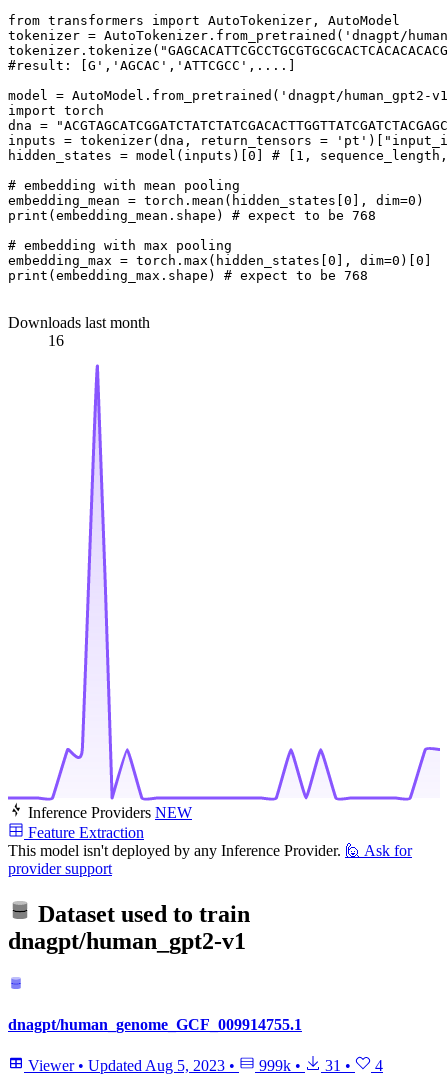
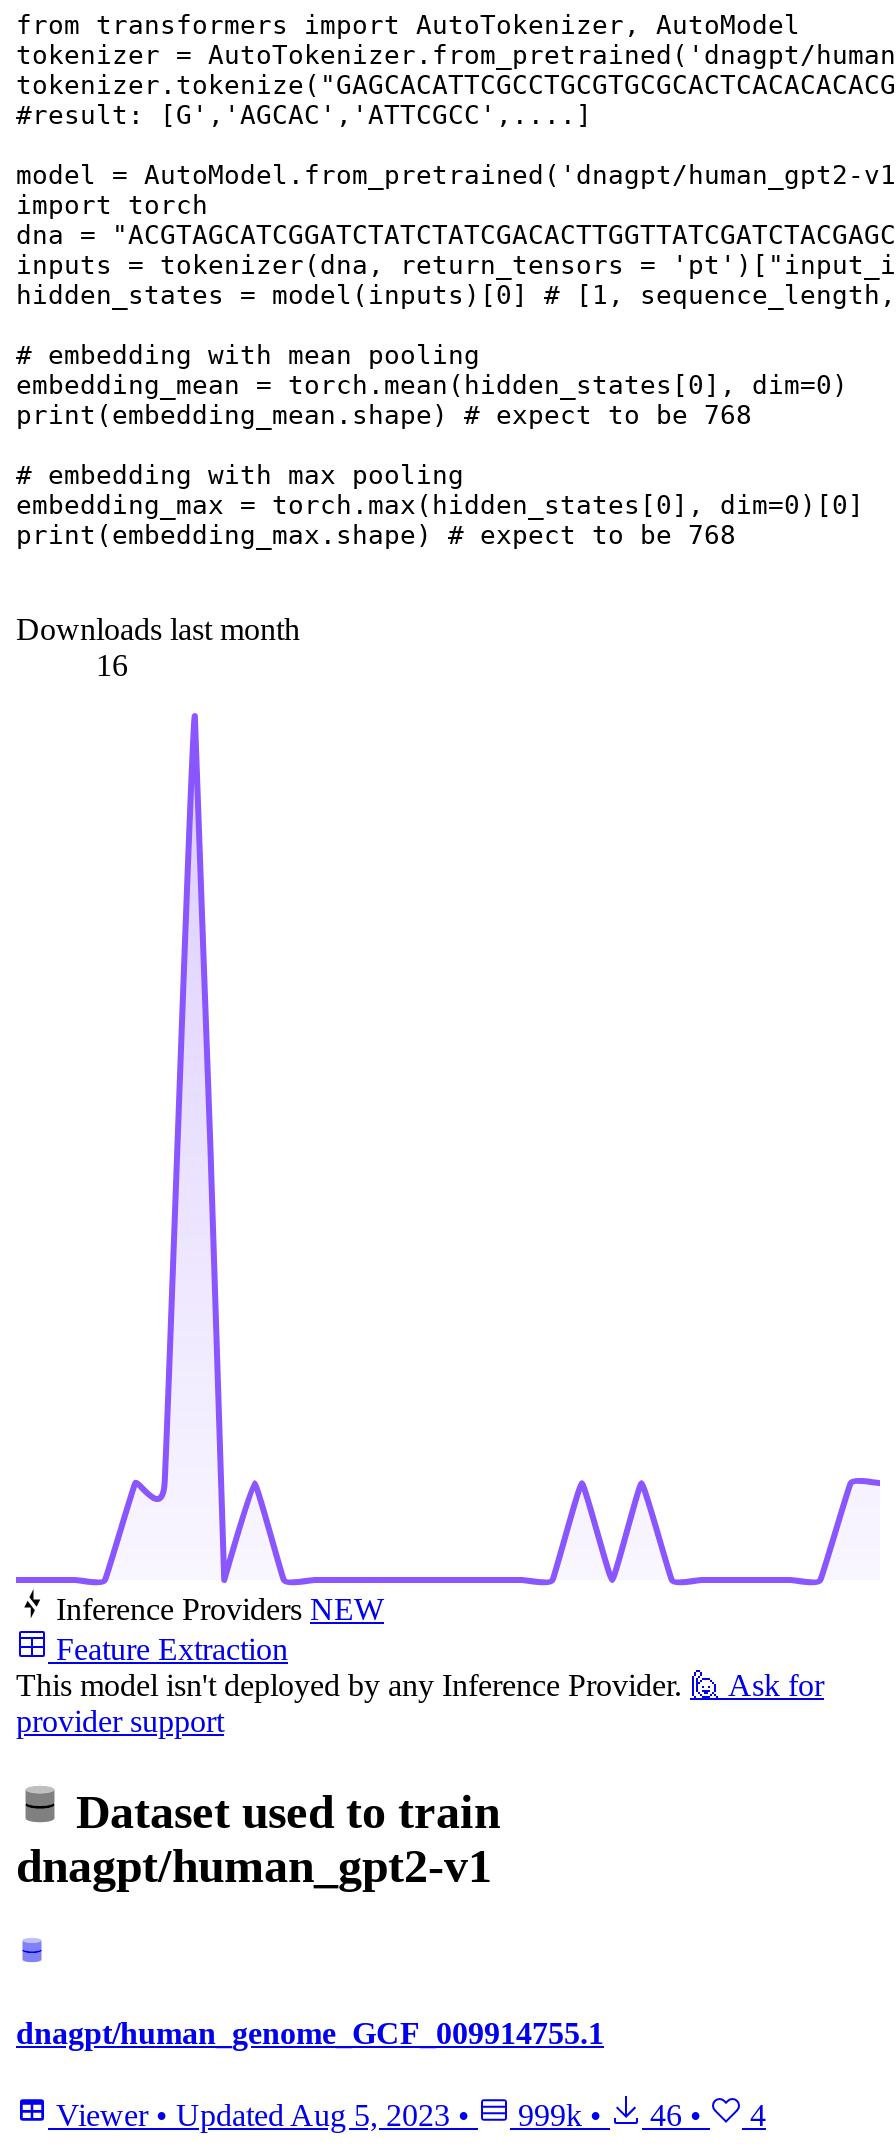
- Viewer • Updated Aug 5, 2023 • 999k • 31 • 4
+ Viewer • Updated Aug 5, 2023 • 999k • 46 • 4
